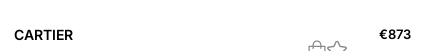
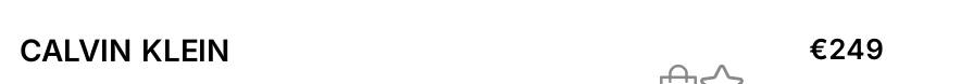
- CARTIER
+ CALVIN KLEIN

- €873
+ €249
